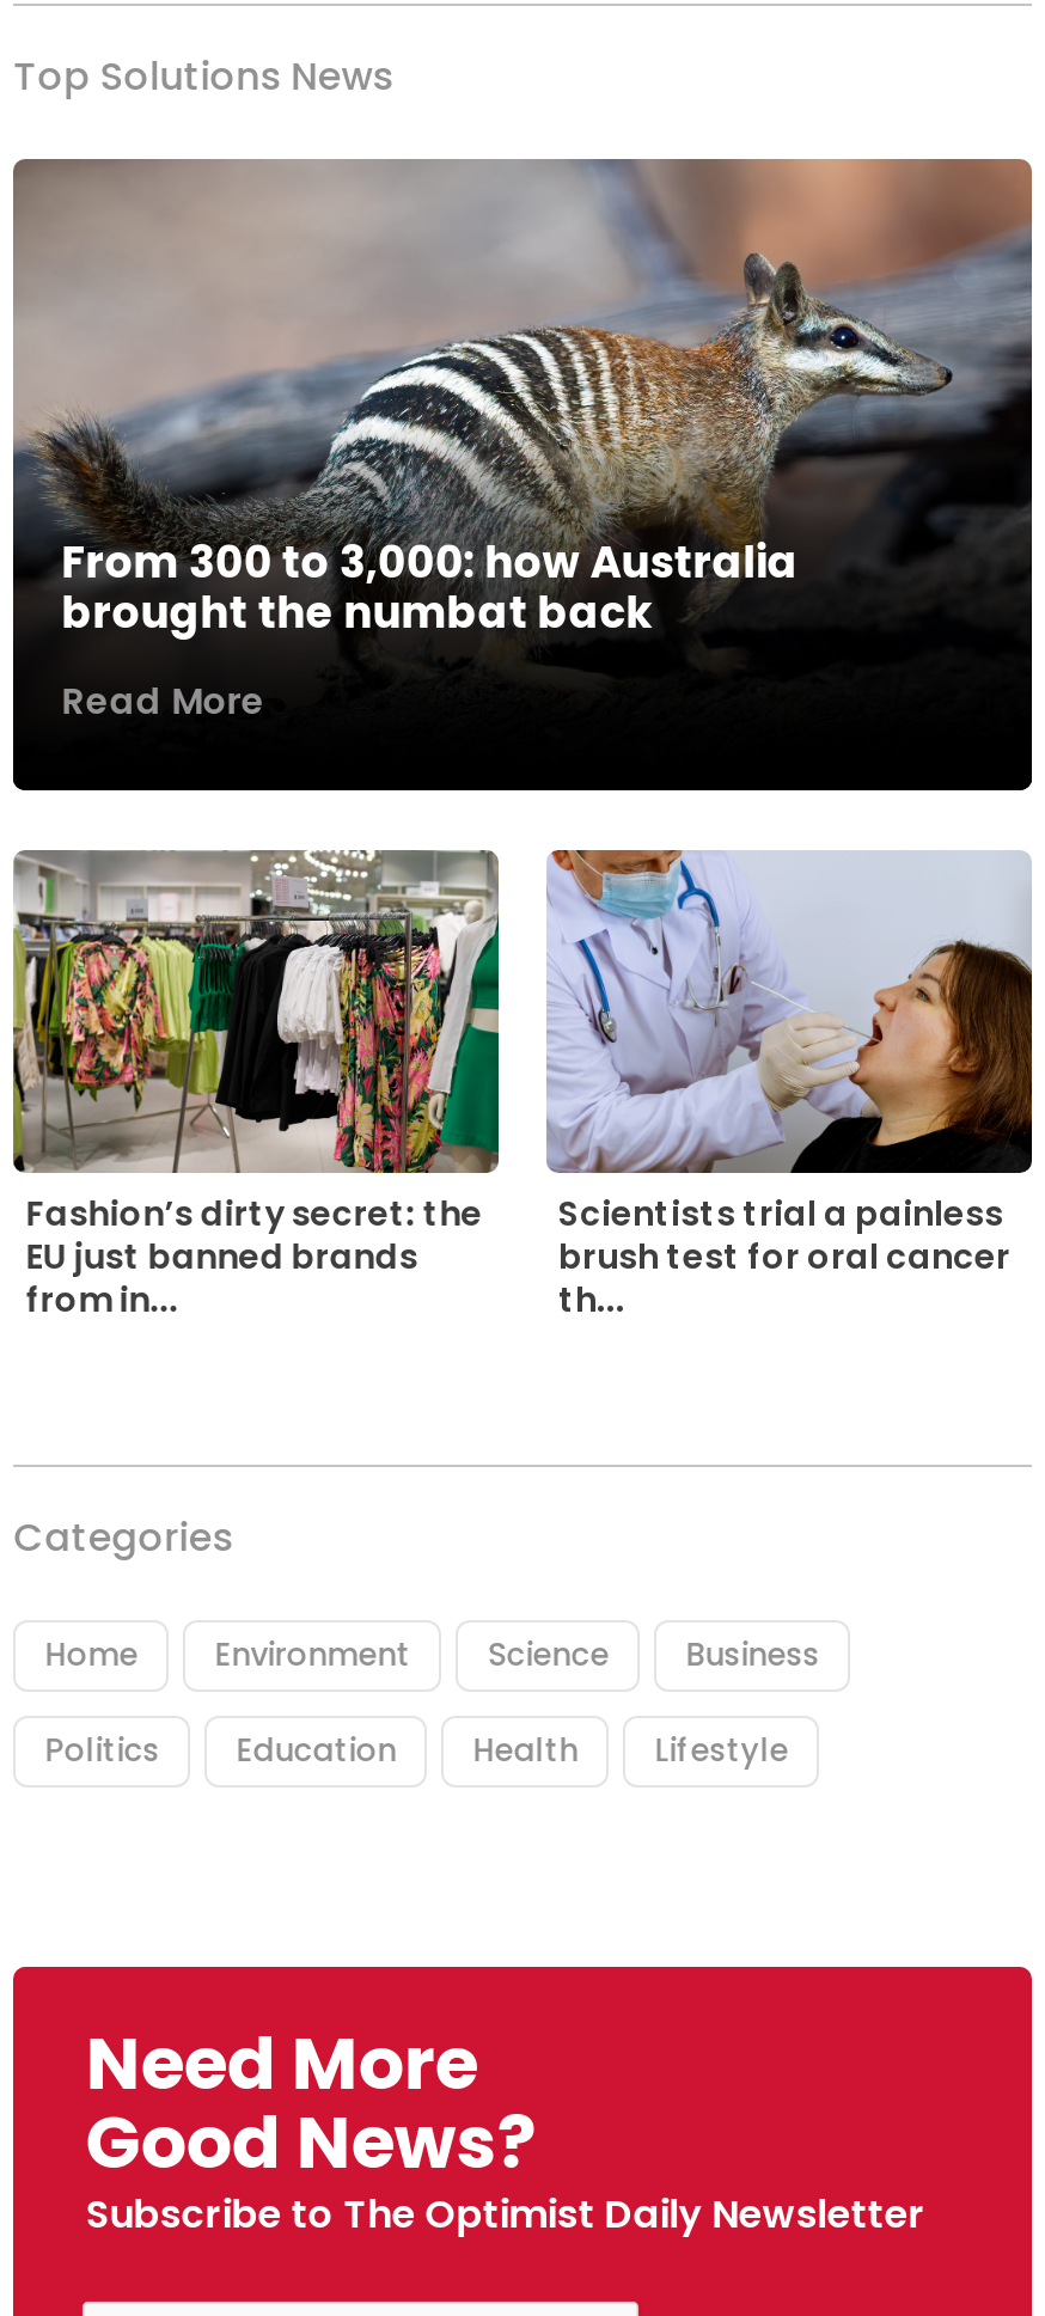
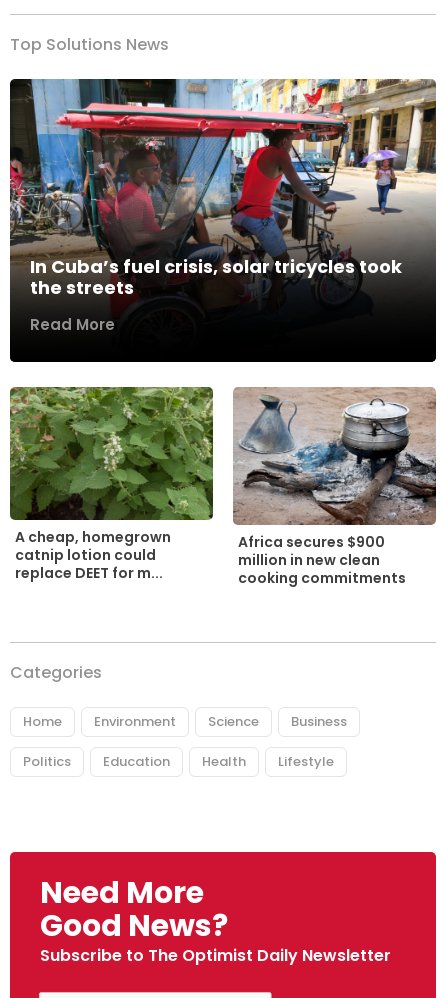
- [image]
- From 300 to 3,000: how Australia
- brought the numbat back
+ [image]
+ In Cuba’s fuel crisis, solar tricycles took
+ the streets

- [image]
- Fashion’s dirty secret: the
- EU just banned brands
- from in...
+ [image]
+ A cheap, homegrown
+ catnip lotion could
+ replace DEET for m...

- [image]
- Scientists trial a painless
- brush test for oral cancer
- th...
+ [image]
+ Africa secures $900
+ million in new clean
+ cooking commitments
